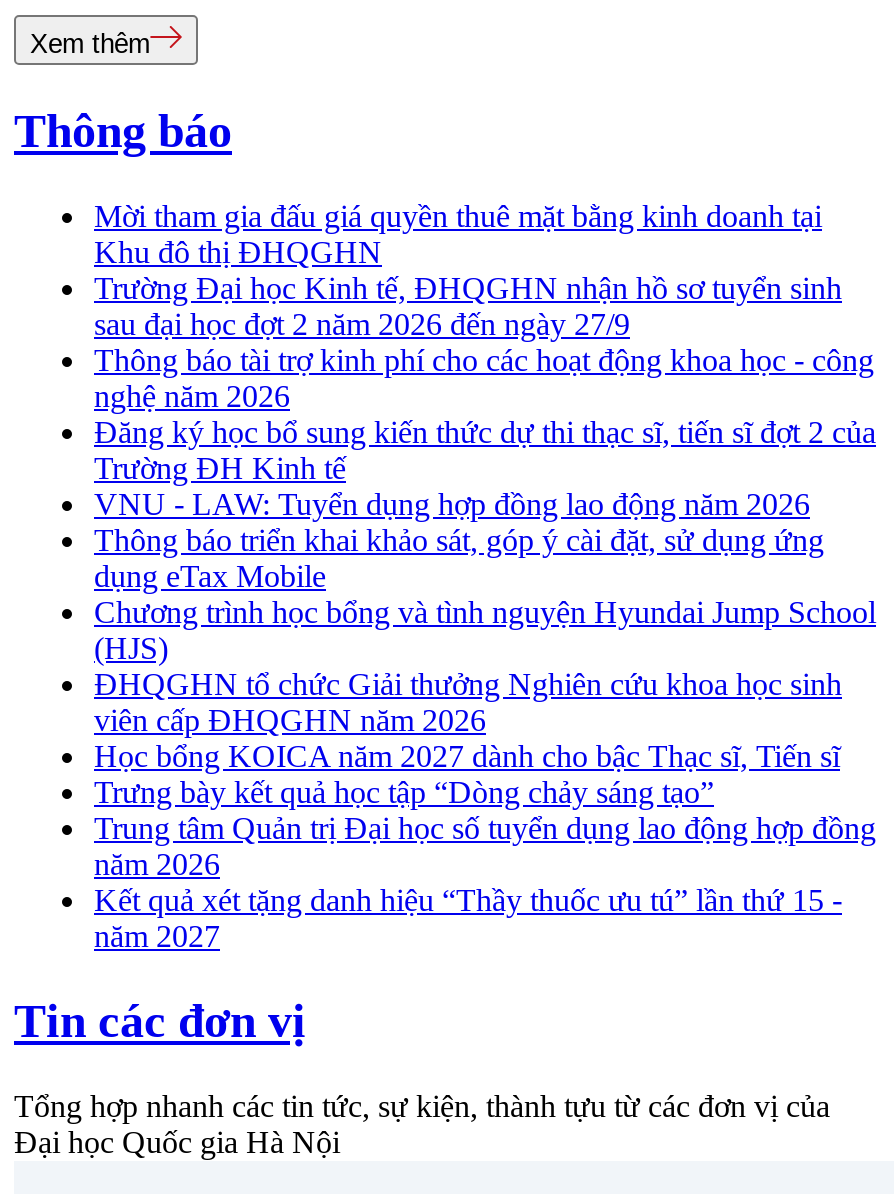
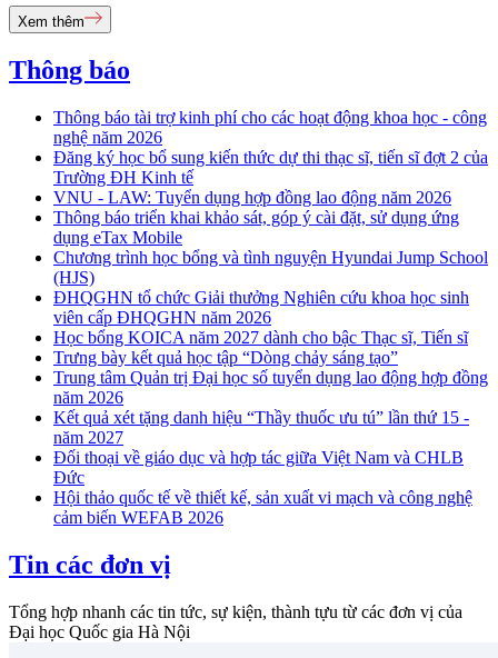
- Mời tham gia đấu giá quyền thuê mặt bằng kinh doanh tại
- Khu đô thị ĐHQGHN
- Trường Đại học Kinh tế, ĐHQGHN nhận hồ sơ tuyển sinh
- sau đại học đợt 2 năm 2026 đến ngày 27/9

moved up: Thông báo tài trợ kinh phí cho các hoạt động khoa học - công | nghệ năm 2026 | Đăng ký học bổ sung kiến thức dự thi thạc sĩ, tiến sĩ đợt 2 của | ... | Kết quả xét tặng danh hiệu “Thầy thuốc ưu tú” lần thứ 15 - | năm 2027

+ Đối thoại về giáo dục và hợp tác giữa Việt Nam và CHLB
+ Đức
+ Hội thảo quốc tế về thiết kế, sản xuất vi mạch và công nghệ
+ cảm biến WEFAB 2026
